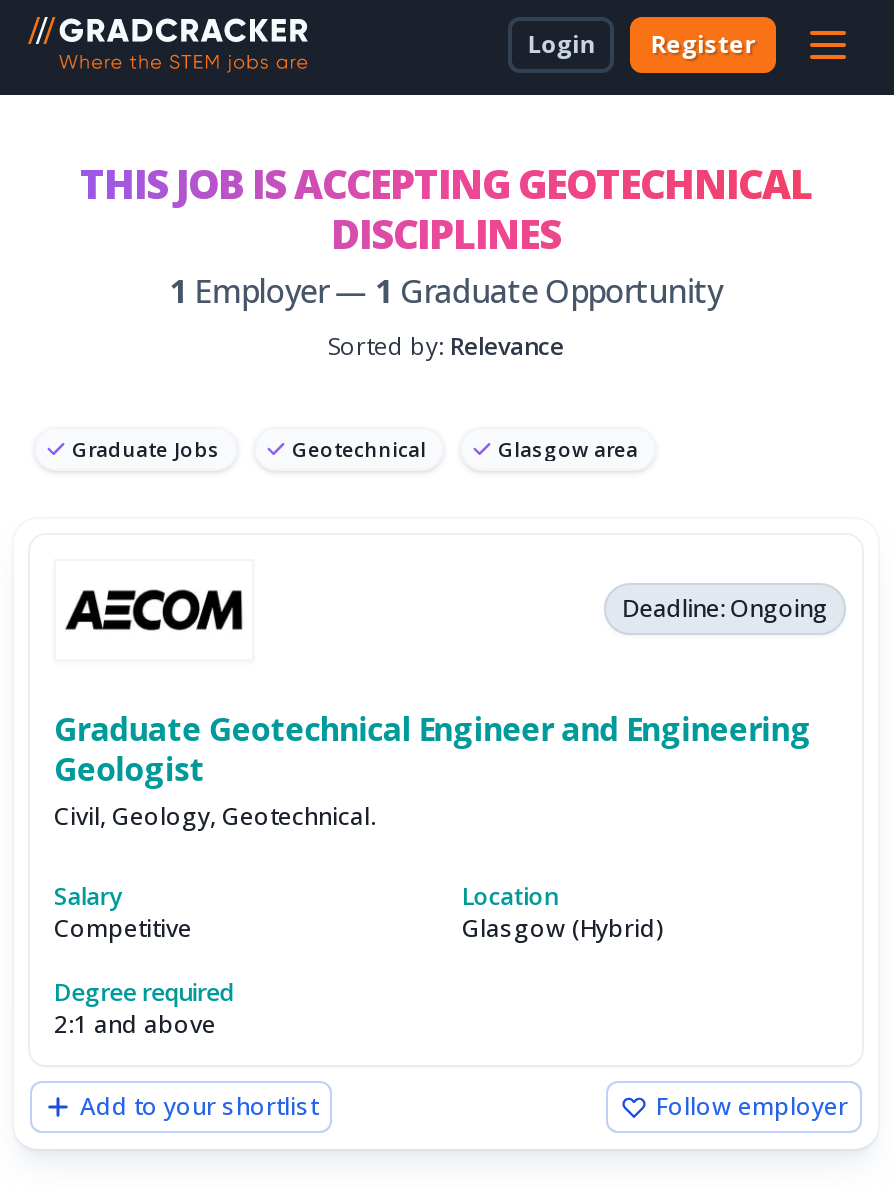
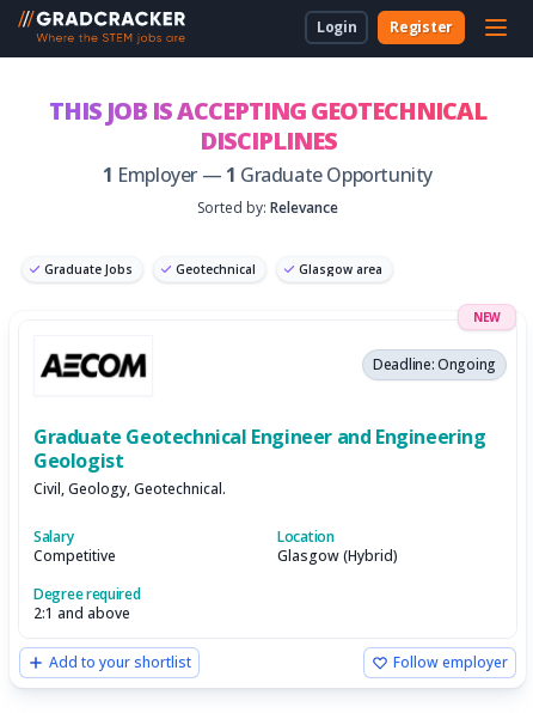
+ NEW
